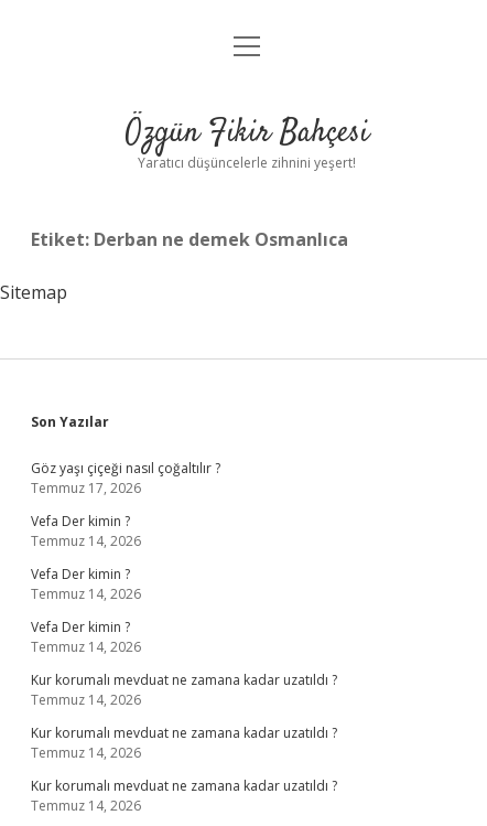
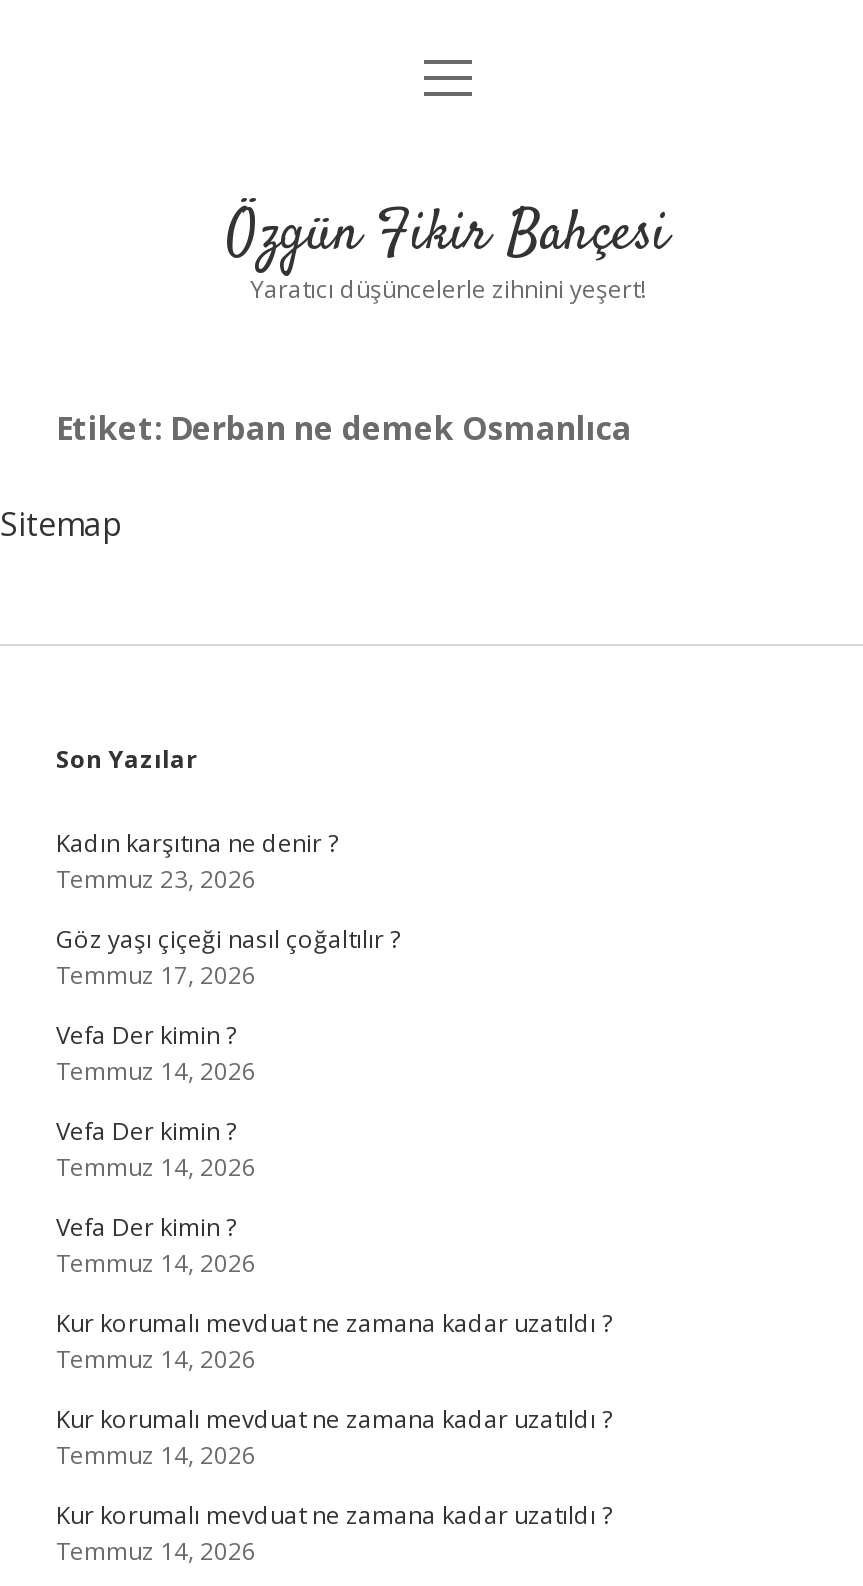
+ Kadın karşıtına ne denir ?
+ Temmuz 23, 2026
